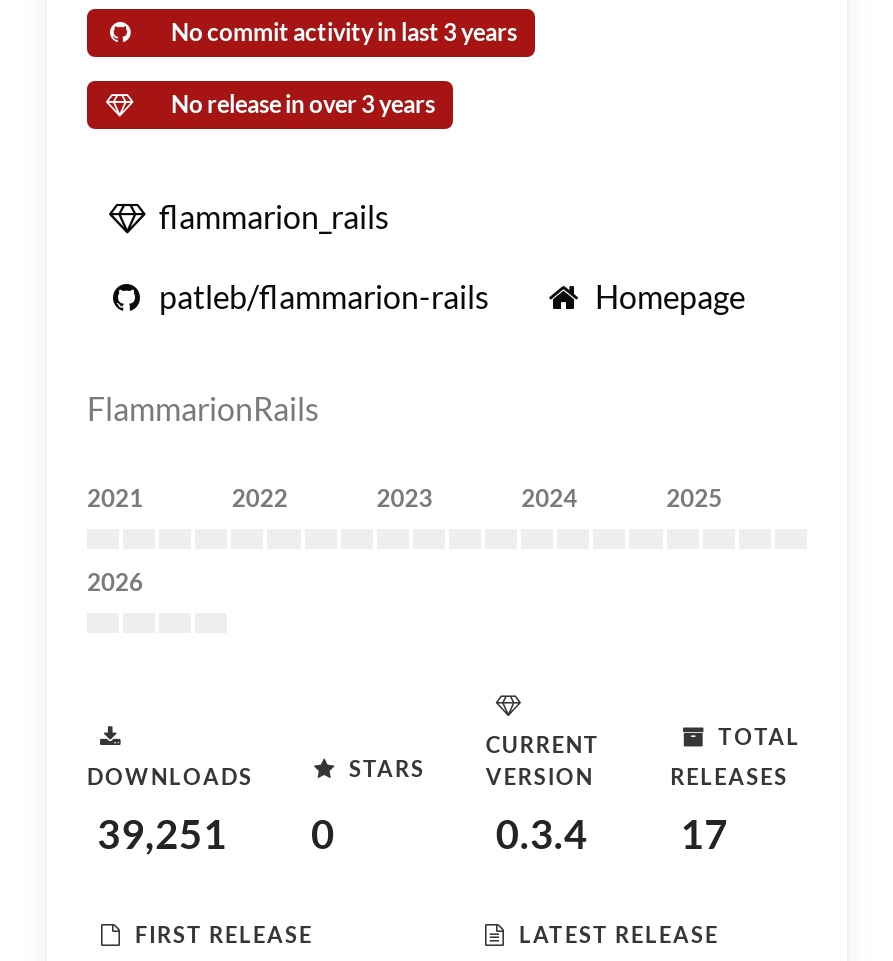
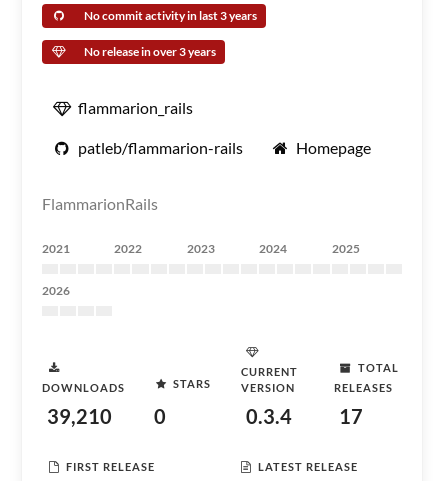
- 39,251 0
+ 39,210 0
